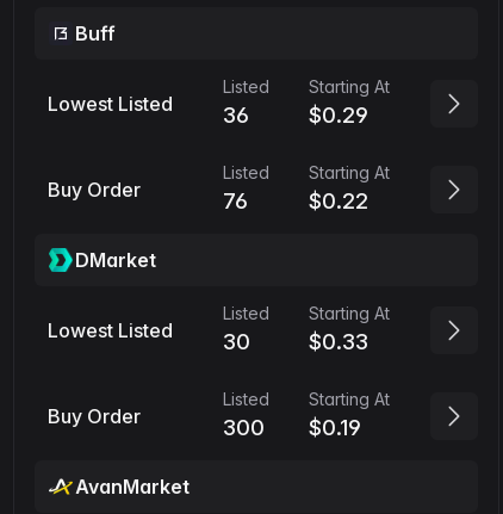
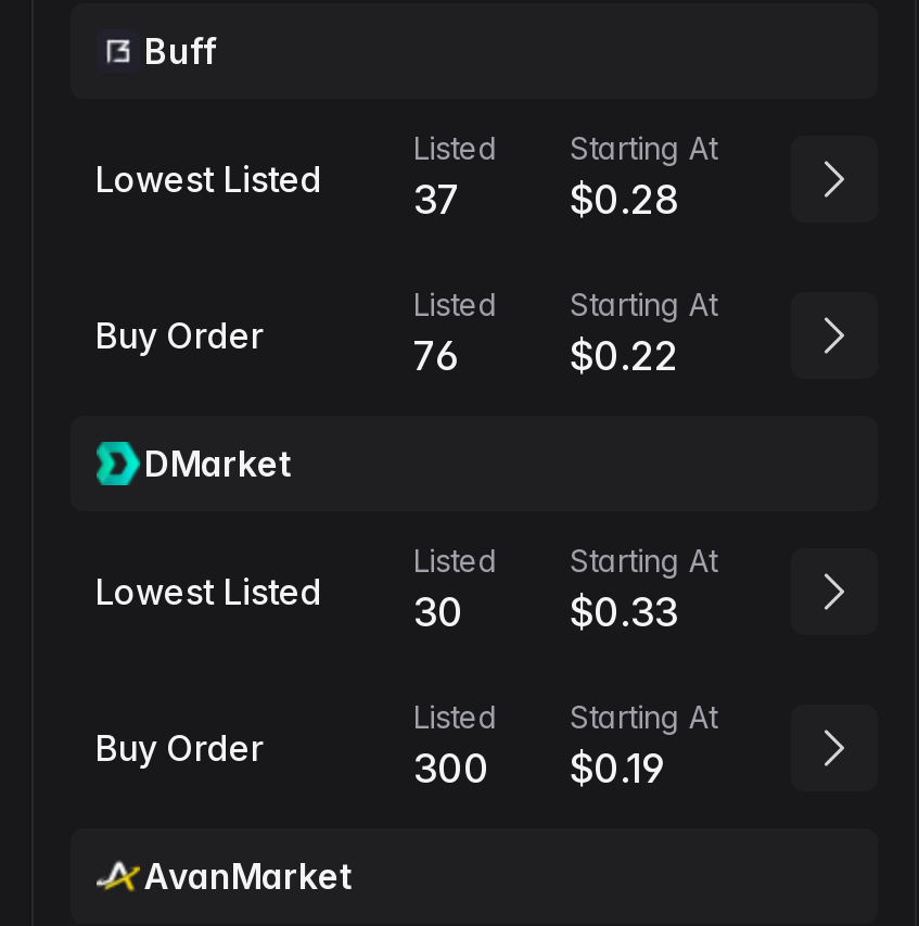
- 36
+ 37

- $0.29
+ $0.28
